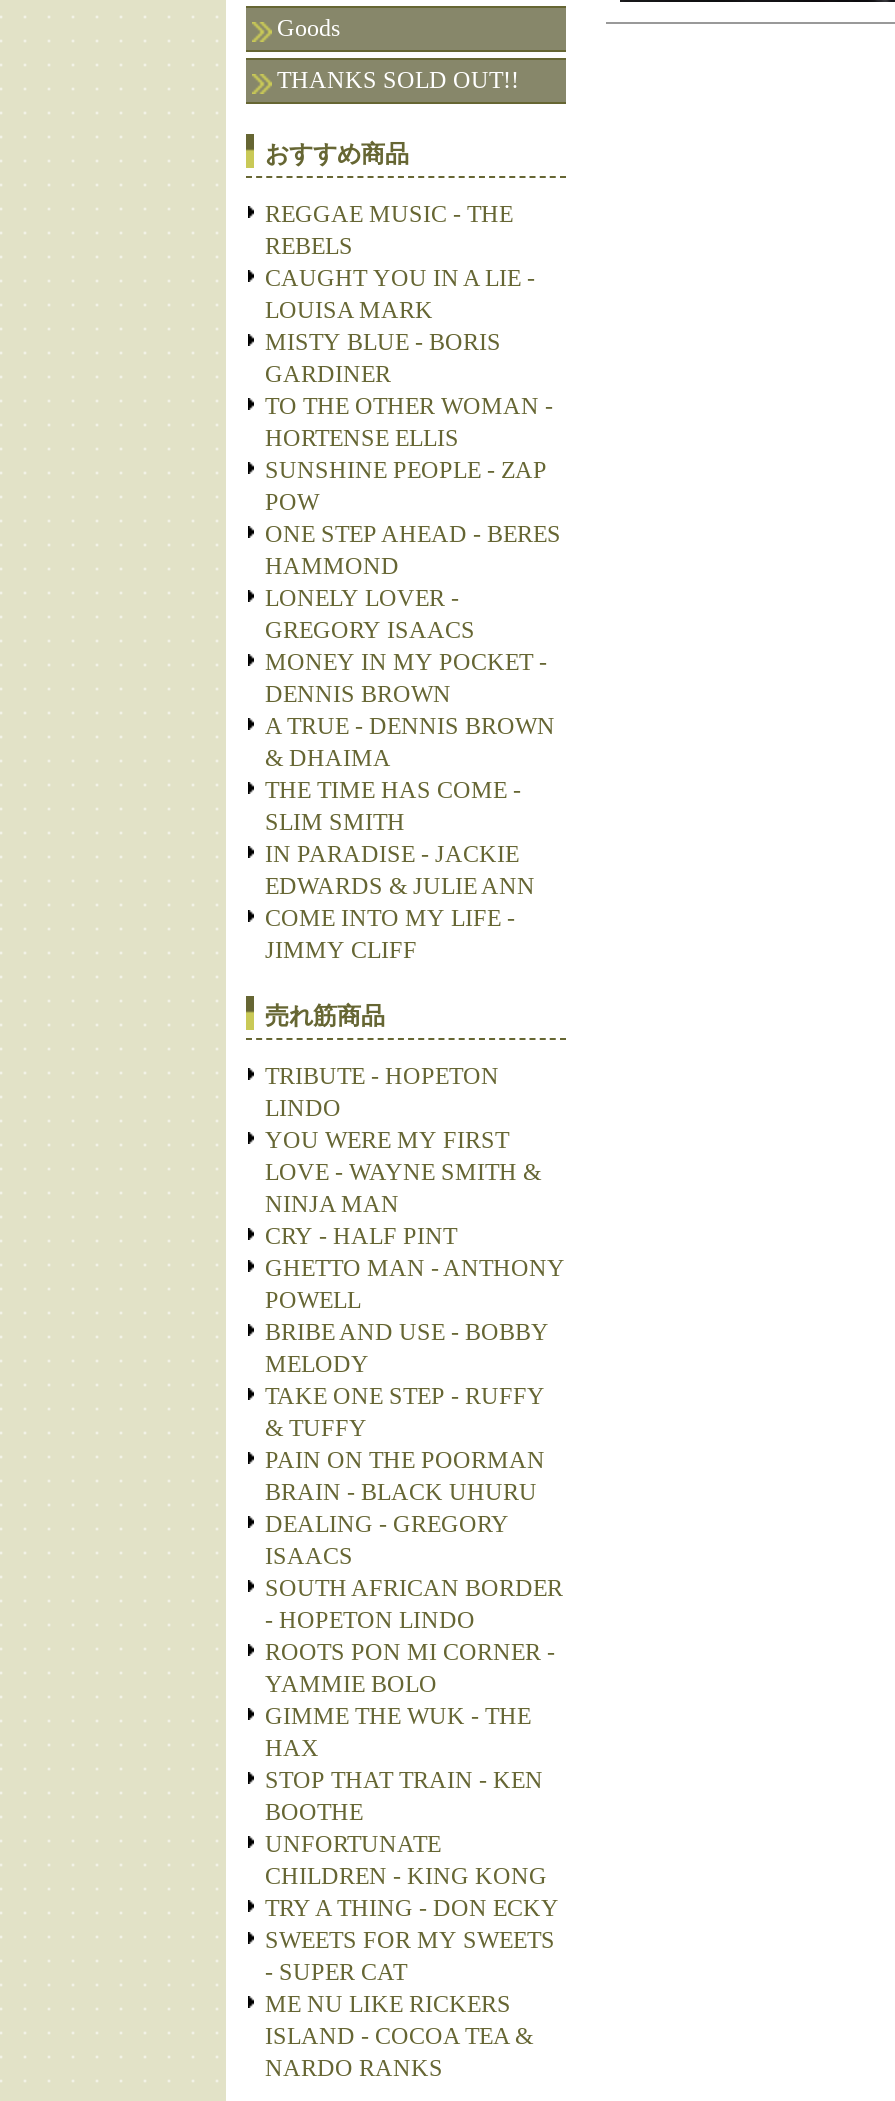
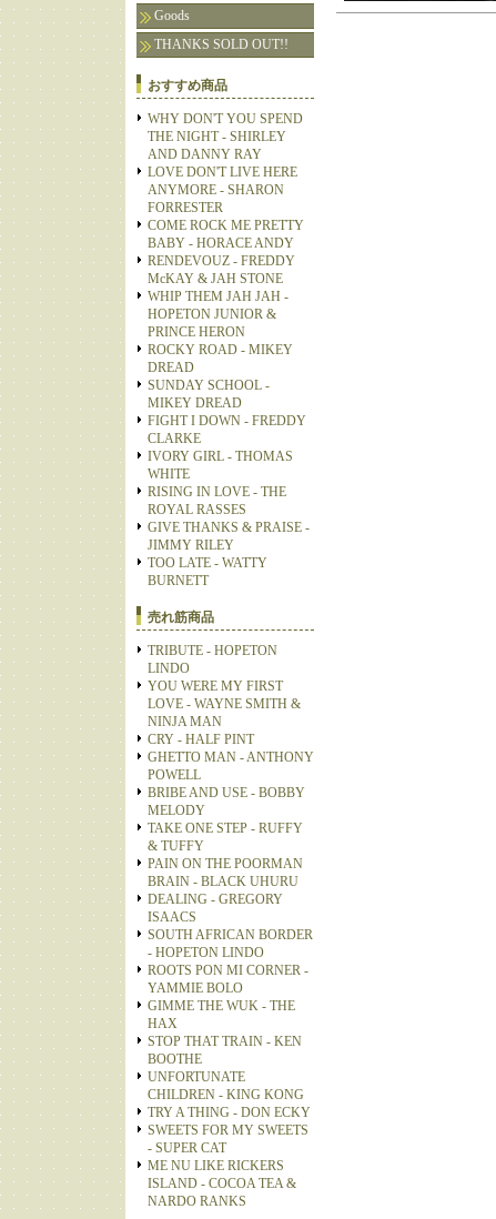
- REGGAE MUSIC - THE
- REBELS
- CAUGHT YOU IN A LIE -
- LOUISA MARK
- MISTY BLUE - BORIS
- GARDINER
- TO THE OTHER WOMAN -
- HORTENSE ELLIS
- SUNSHINE PEOPLE - ZAP
- POW
- ONE STEP AHEAD - BERES
- HAMMOND
- LONELY LOVER -
- GREGORY ISAACS
- MONEY IN MY POCKET -
- DENNIS BROWN
- A TRUE - DENNIS BROWN
- & DHAIMA
- THE TIME HAS COME -
- SLIM SMITH
- IN PARADISE - JACKIE
- EDWARDS & JULIE ANN
- COME INTO MY LIFE -
- JIMMY CLIFF
+ WHY DON'T YOU SPEND
+ THE NIGHT - SHIRLEY
+ AND DANNY RAY
+ LOVE DON'T LIVE HERE
+ ANYMORE - SHARON
+ FORRESTER
+ COME ROCK ME PRETTY
+ BABY - HORACE ANDY
+ RENDEVOUZ - FREDDY
+ McKAY & JAH STONE
+ WHIP THEM JAH JAH -
+ HOPETON JUNIOR &
+ PRINCE HERON
+ ROCKY ROAD - MIKEY
+ DREAD
+ SUNDAY SCHOOL -
+ MIKEY DREAD
+ FIGHT I DOWN - FREDDY
+ CLARKE
+ IVORY GIRL - THOMAS
+ WHITE
+ RISING IN LOVE - THE
+ ROYAL RASSES
+ GIVE THANKS & PRAISE -
+ JIMMY RILEY
+ TOO LATE - WATTY
+ BURNETT
